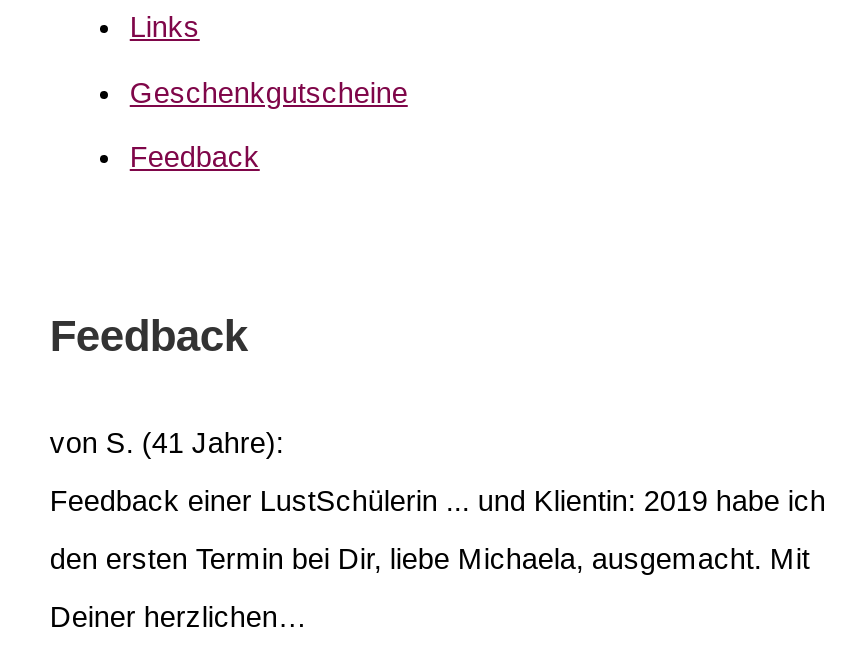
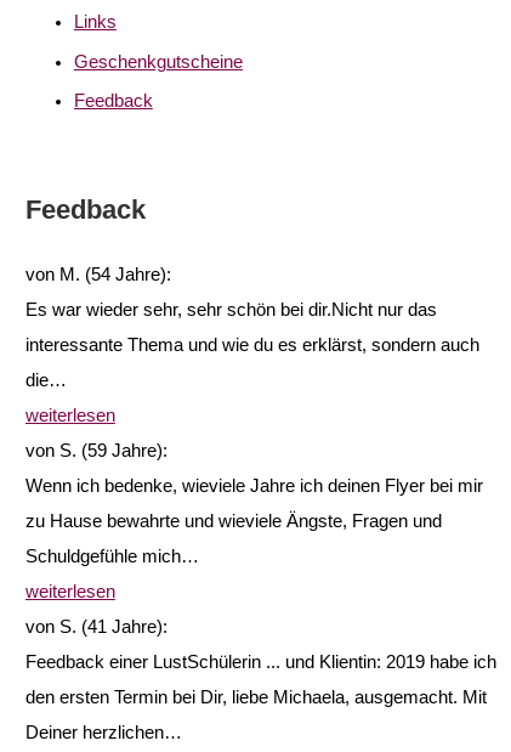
+ von M. (54 Jahre):
+ Es war wieder sehr, sehr schön bei dir.Nicht nur das
+ interessante Thema und wie du es erklärst, sondern auch
+ die…
+ weiterlesen
+ von S. (59 Jahre):
+ Wenn ich bedenke, wieviele Jahre ich deinen Flyer bei mir
+ zu Hause bewahrte und wieviele Ängste, Fragen und
+ Schuldgefühle mich…
+ weiterlesen
